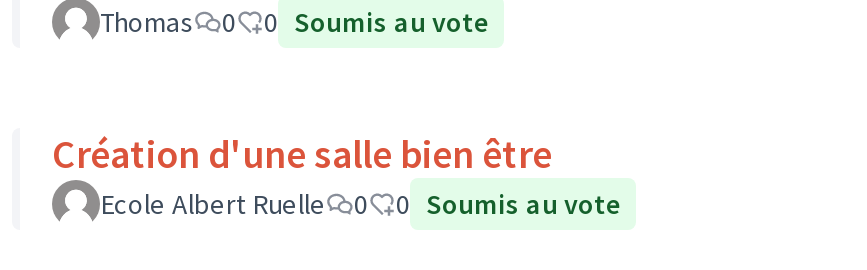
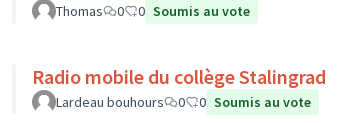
- Création d'une salle bien être
- Ecole Albert Ruelle
+ Radio mobile du collège Stalingrad
+ Lardeau bouhours
